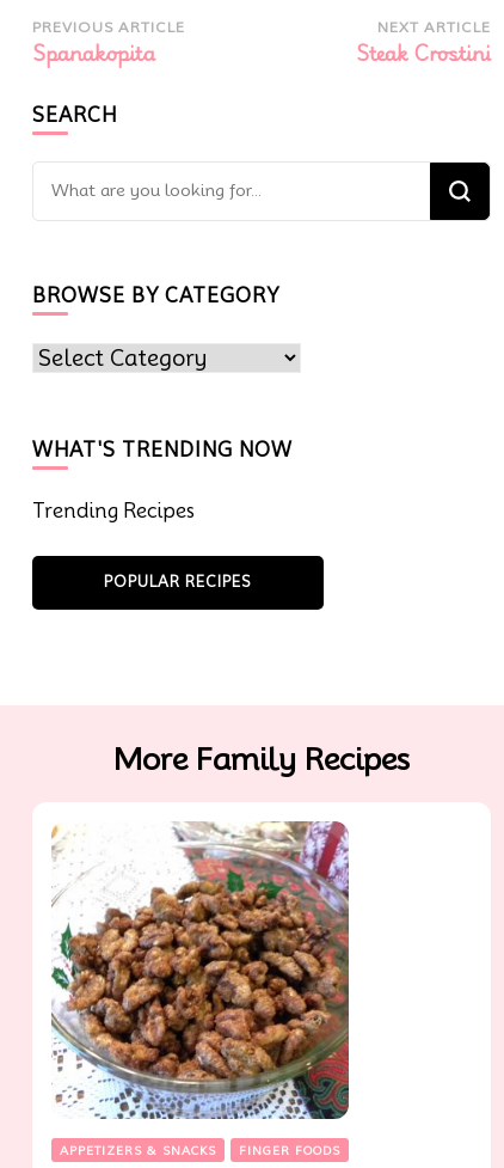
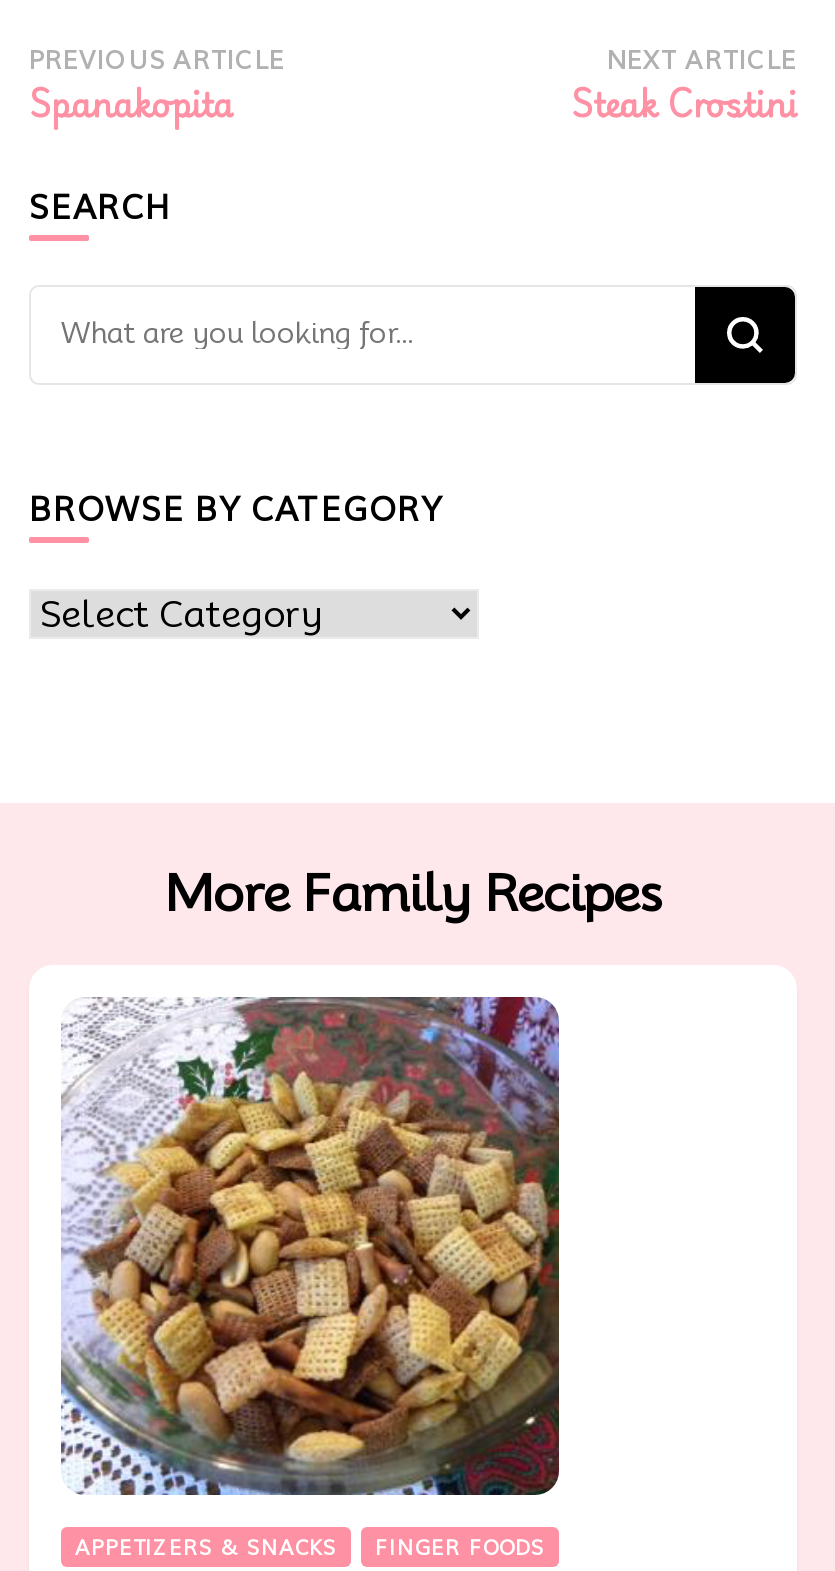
- WHAT'S TRENDING NOW
- Trending Recipes
- POPULAR RECIPES

- [image]
+ [image]
